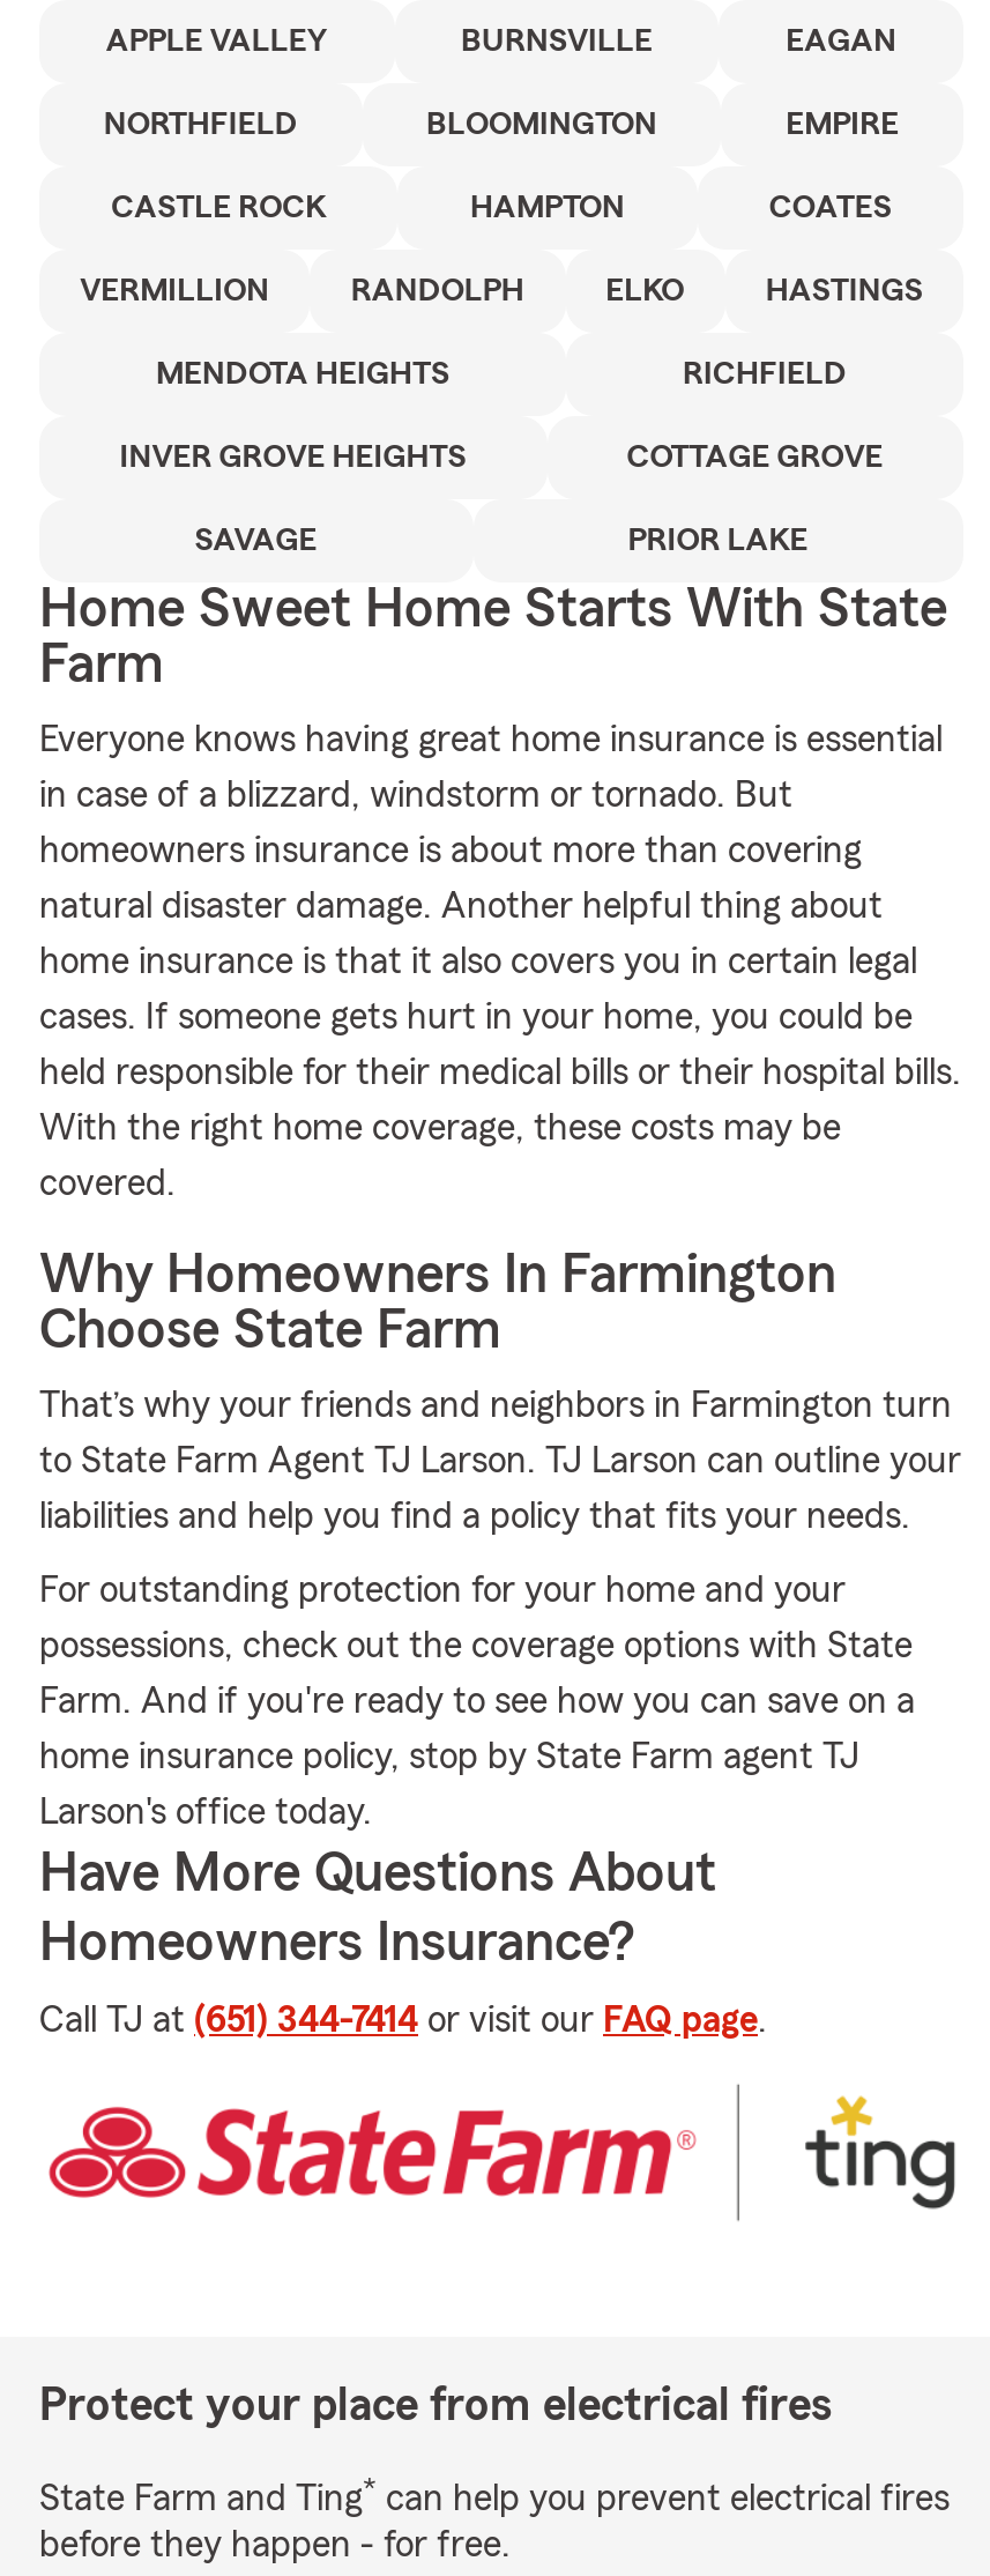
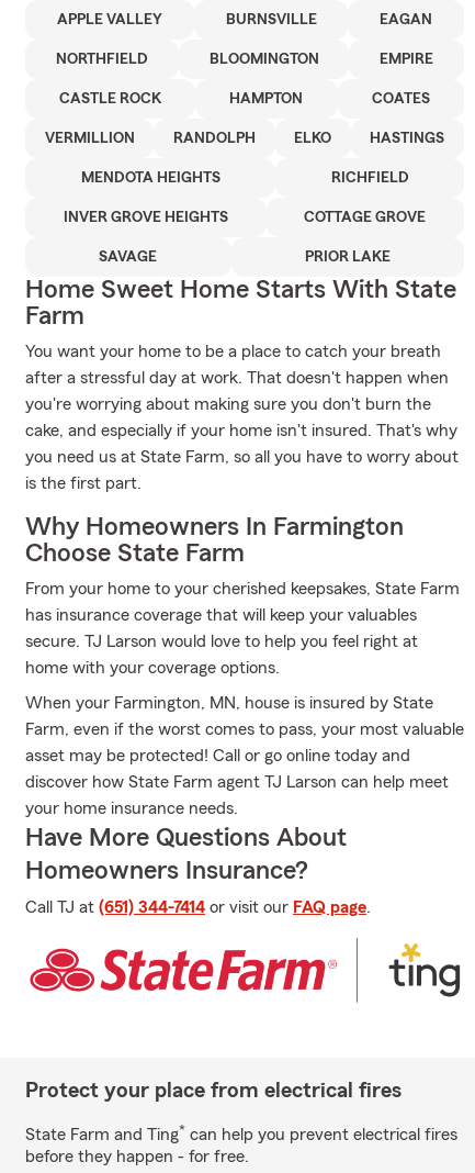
- Everyone knows having great home insurance is essential
- in case of a blizzard, windstorm or tornado. But
- homeowners insurance is about more than covering
- natural disaster damage. Another helpful thing about
- home insurance is that it also covers you in certain legal
- cases. If someone gets hurt in your home, you could be
- held responsible for their medical bills or their hospital bills.
- With the right home coverage, these costs may be
- covered.
+ You want your home to be a place to catch your breath
+ after a stressful day at work. That doesn't happen when
+ you're worrying about making sure you don't burn the
+ cake, and especially if your home isn't insured. That's why
+ you need us at State Farm, so all you have to worry about
+ is the first part.

moved up: Why Homeowners In Farmington | Choose State Farm

- That’s why your friends and neighbors in Farmington turn
- to State Farm Agent TJ Larson. TJ Larson can outline your
- liabilities and help you find a policy that fits your needs.
- For outstanding protection for your home and your
- possessions, check out the coverage options with State
- Farm. And if you're ready to see how you can save on a
- home insurance policy, stop by State Farm agent TJ
- Larson's office today.
+ From your home to your cherished keepsakes, State Farm
+ has insurance coverage that will keep your valuables
+ secure. TJ Larson would love to help you feel right at
+ home with your coverage options.
+ When your Farmington, MN, house is insured by State
+ Farm, even if the worst comes to pass, your most valuable
+ asset may be protected! Call or go online today and
+ discover how State Farm agent TJ Larson can help meet
+ your home insurance needs.
